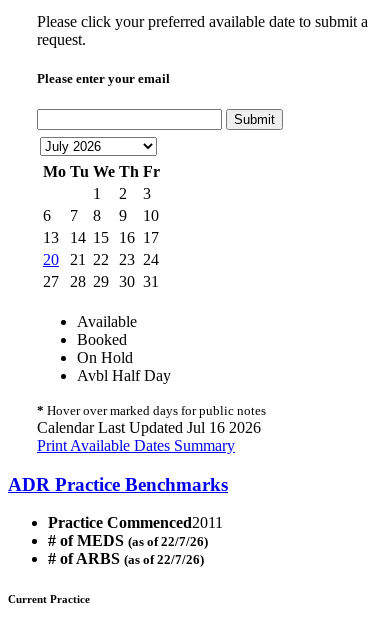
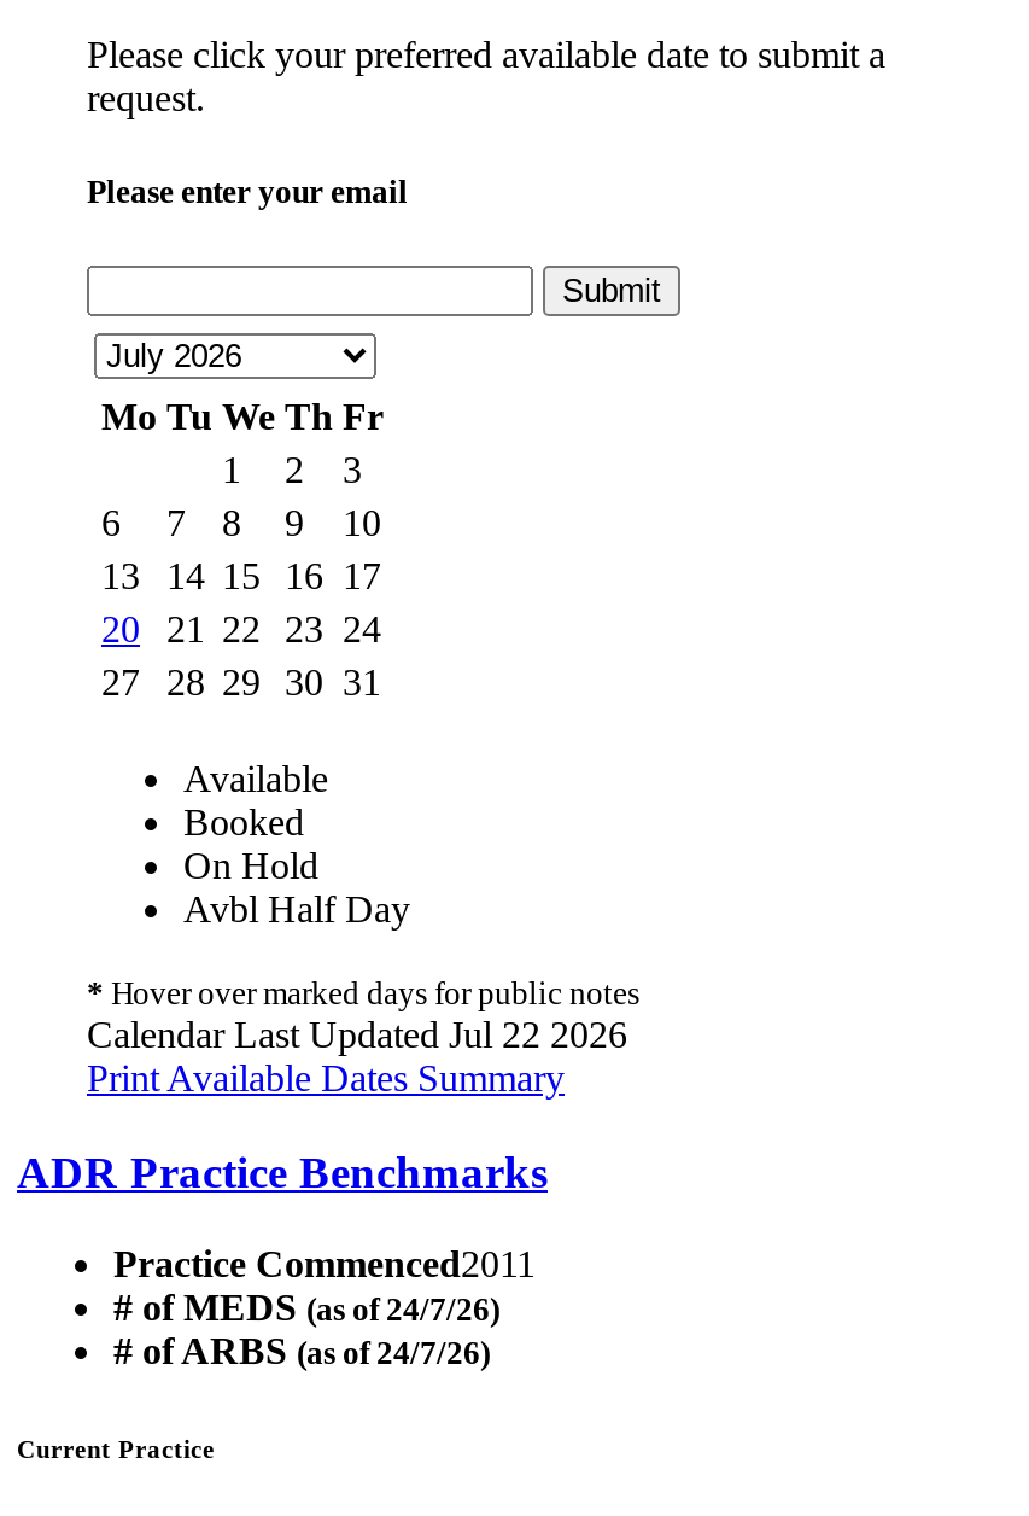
- Calendar Last Updated Jul 16 2026
+ Calendar Last Updated Jul 22 2026

- # of MEDS (as of 22/7/26)
+ # of MEDS (as of 24/7/26)

- # of ARBS (as of 22/7/26)
+ # of ARBS (as of 24/7/26)
